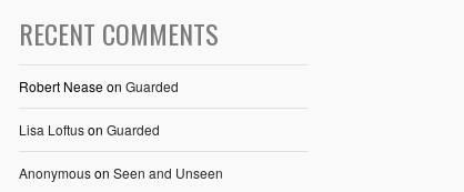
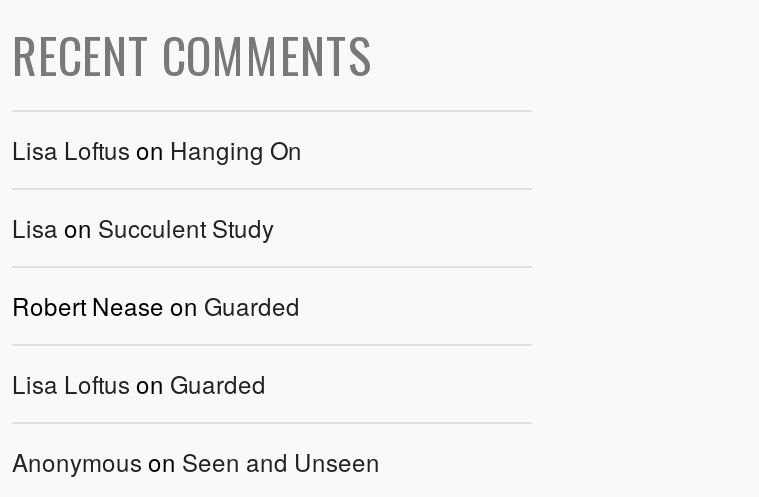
+ Lisa Loftus on Hanging On
+ Lisa on Succulent Study
